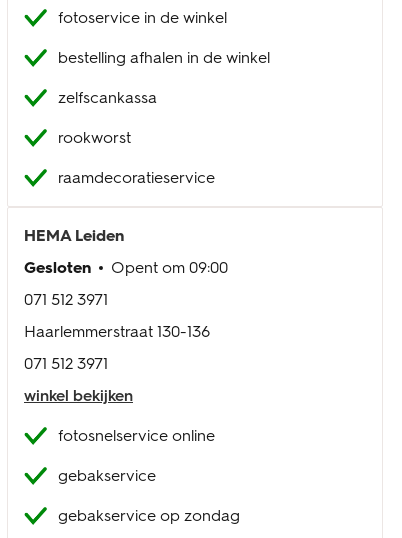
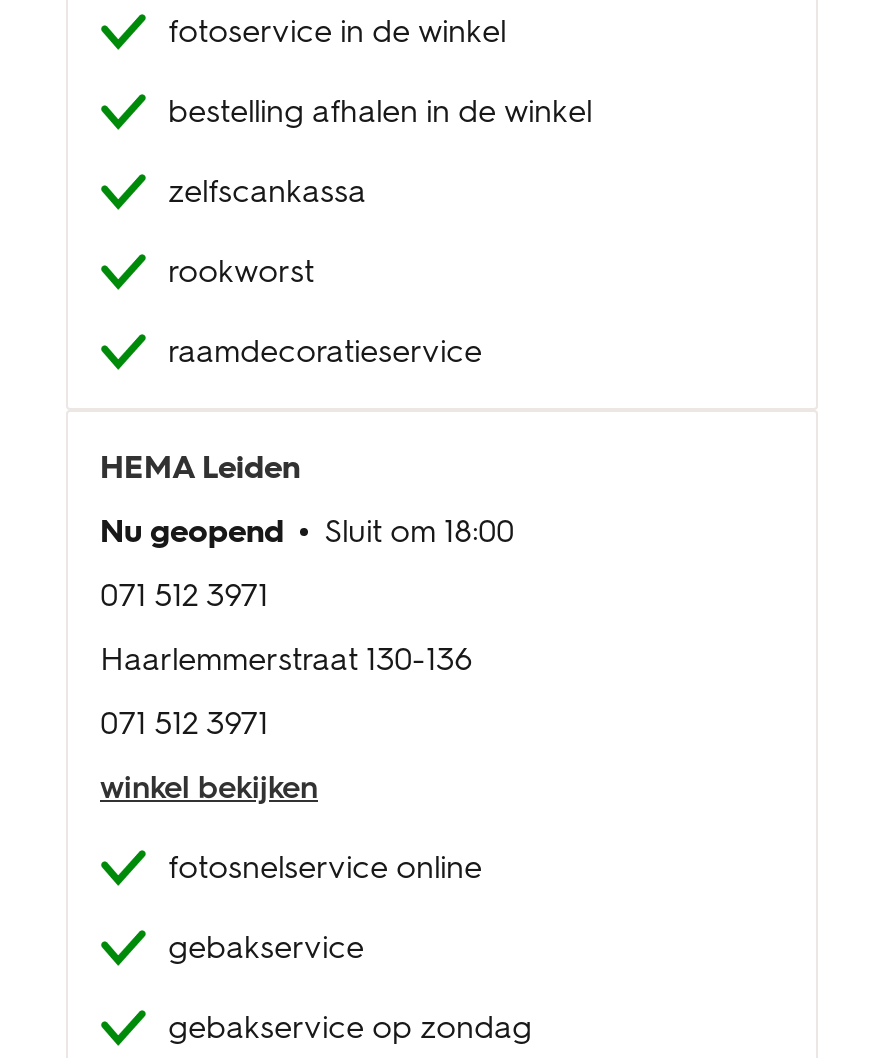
- Gesloten
- Opent om 09:00
+ Nu geopend
+ Sluit om 18:00
